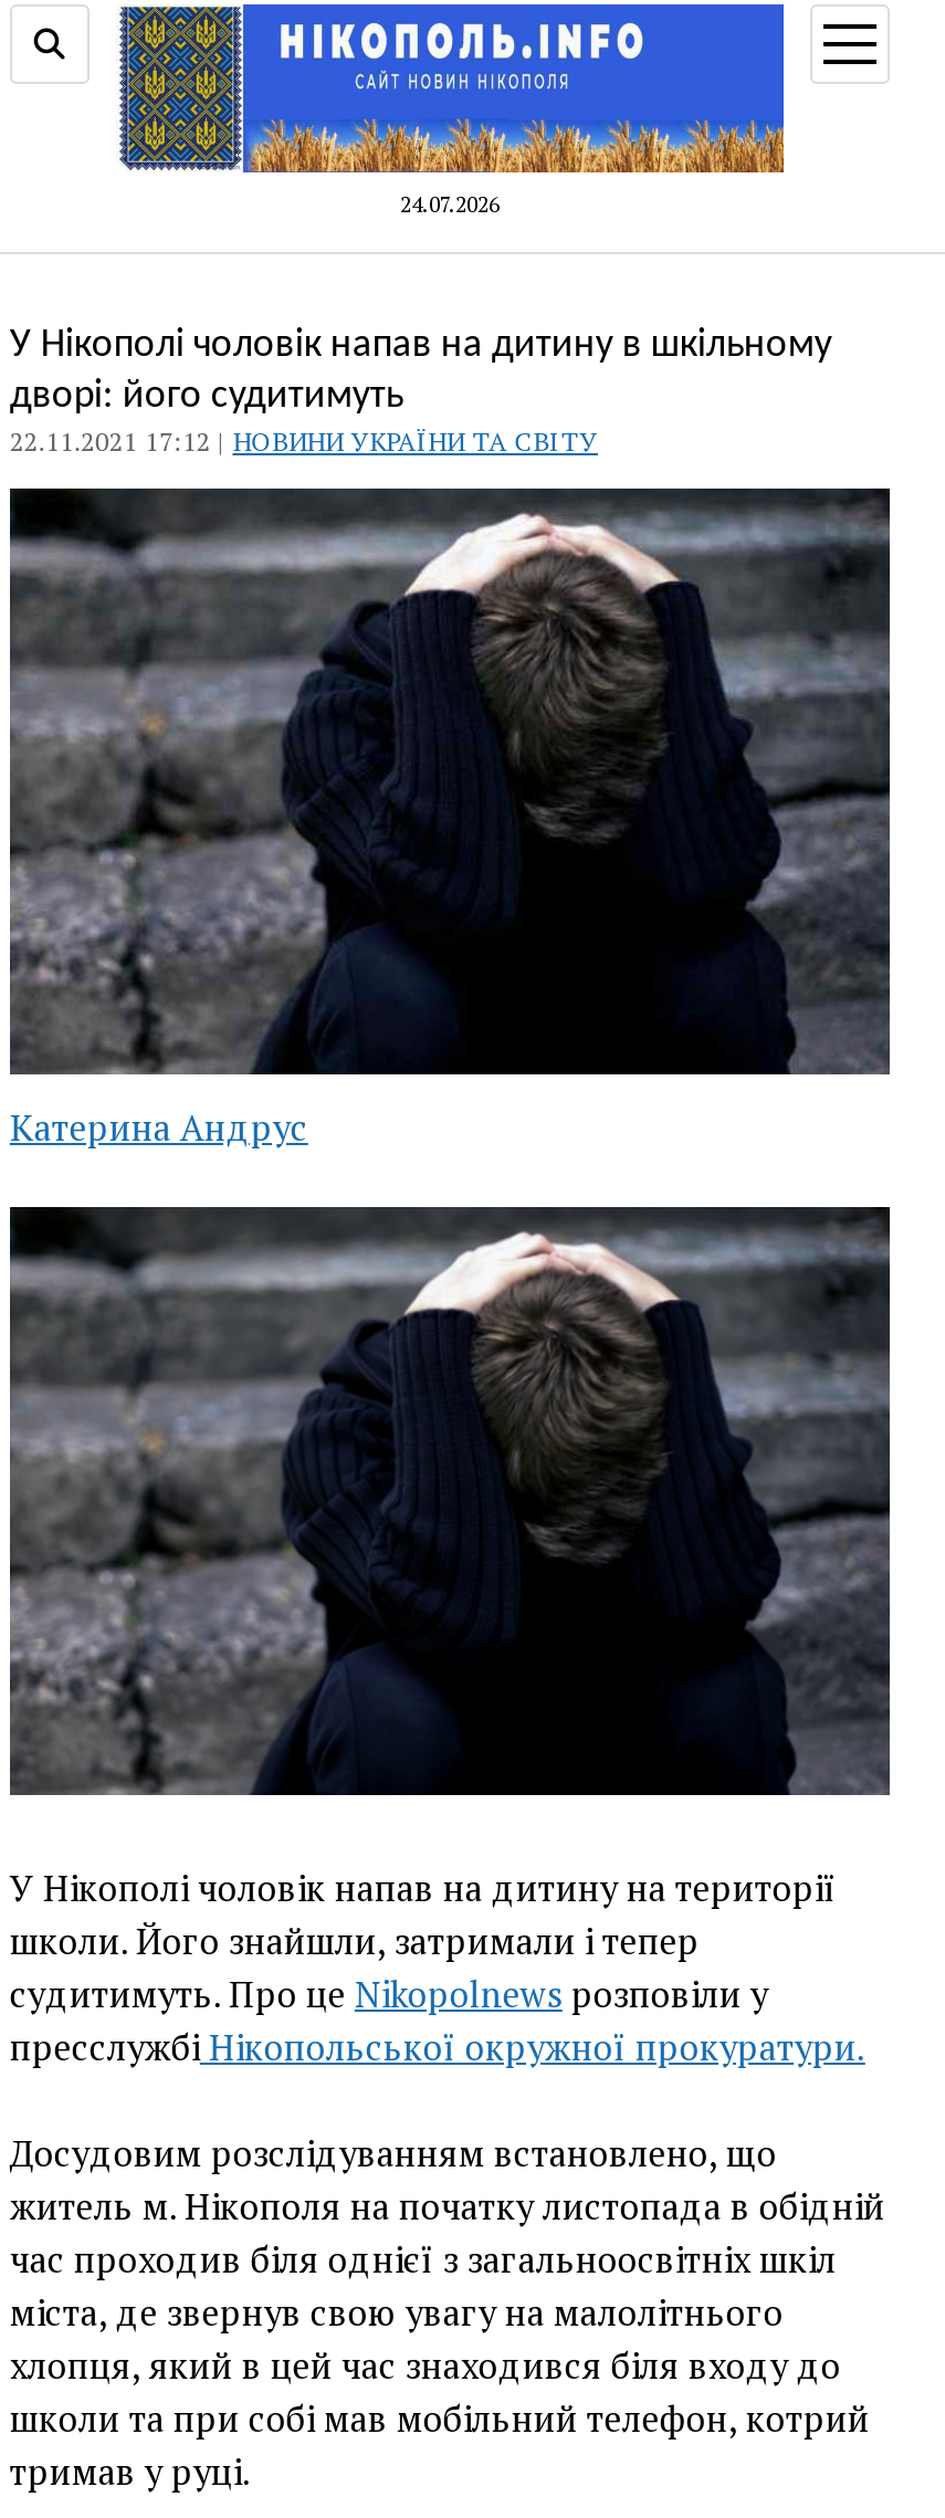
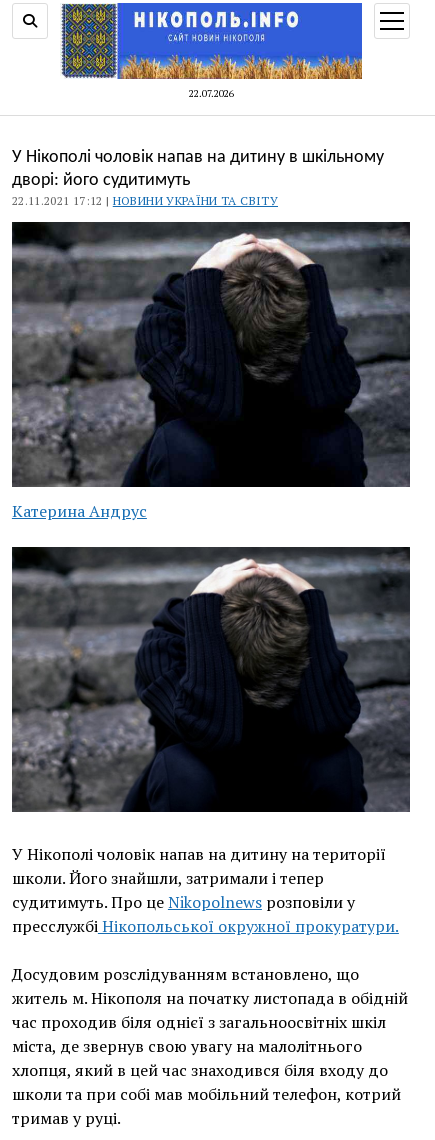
- 24.07.2026
+ 22.07.2026
